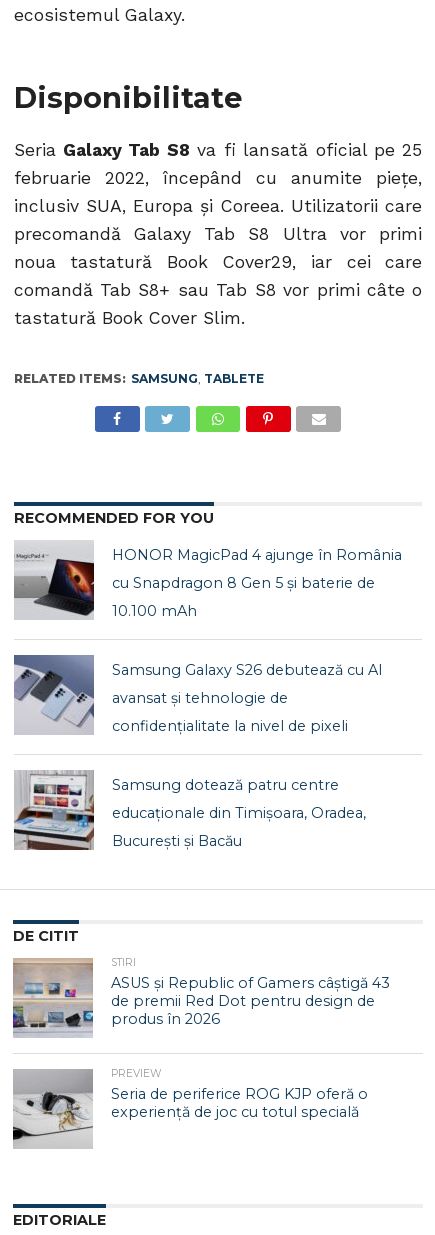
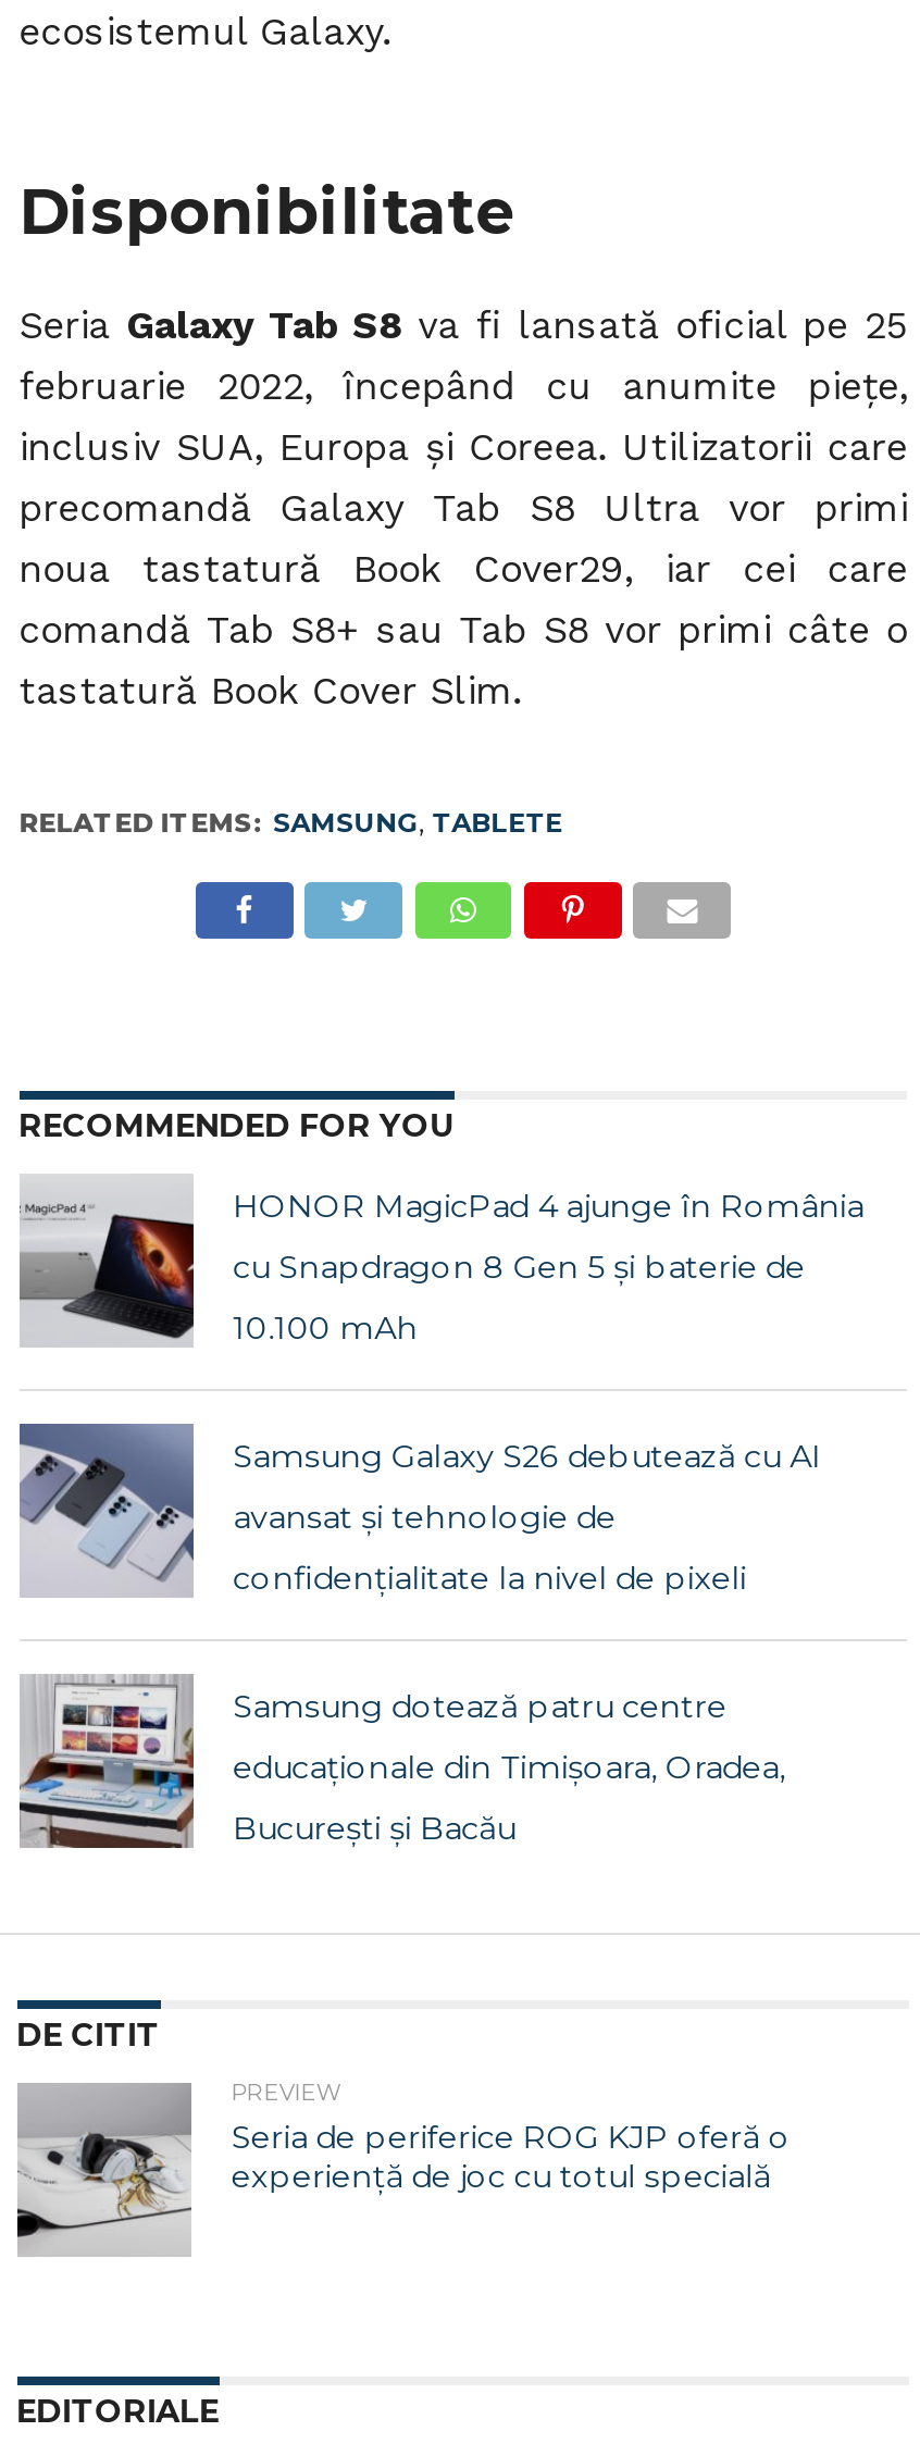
- [image]
- STIRI
- ASUS și Republic of Gamers câștigă 43
- de premii Red Dot pentru design de
- produs în 2026
